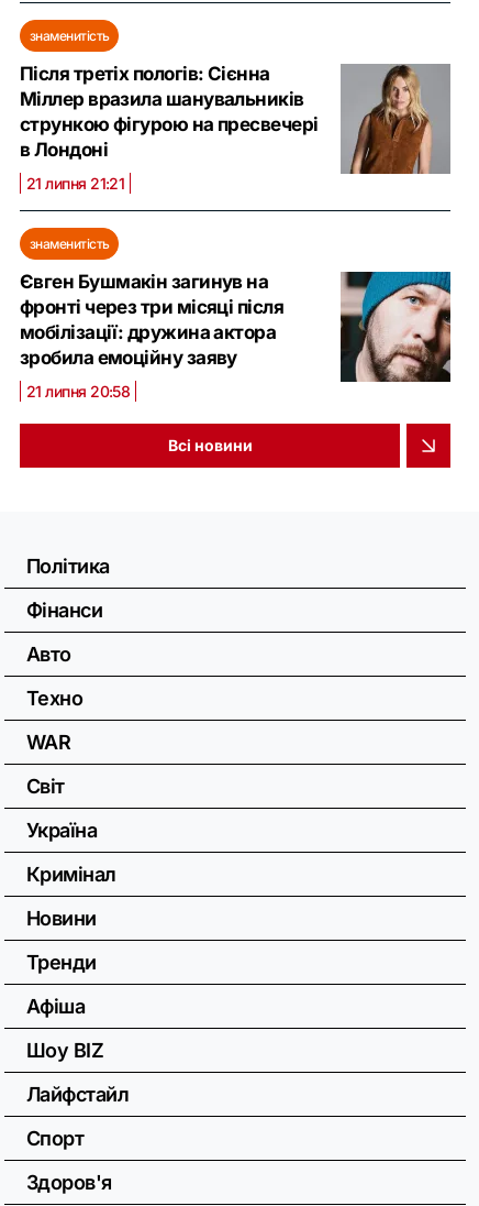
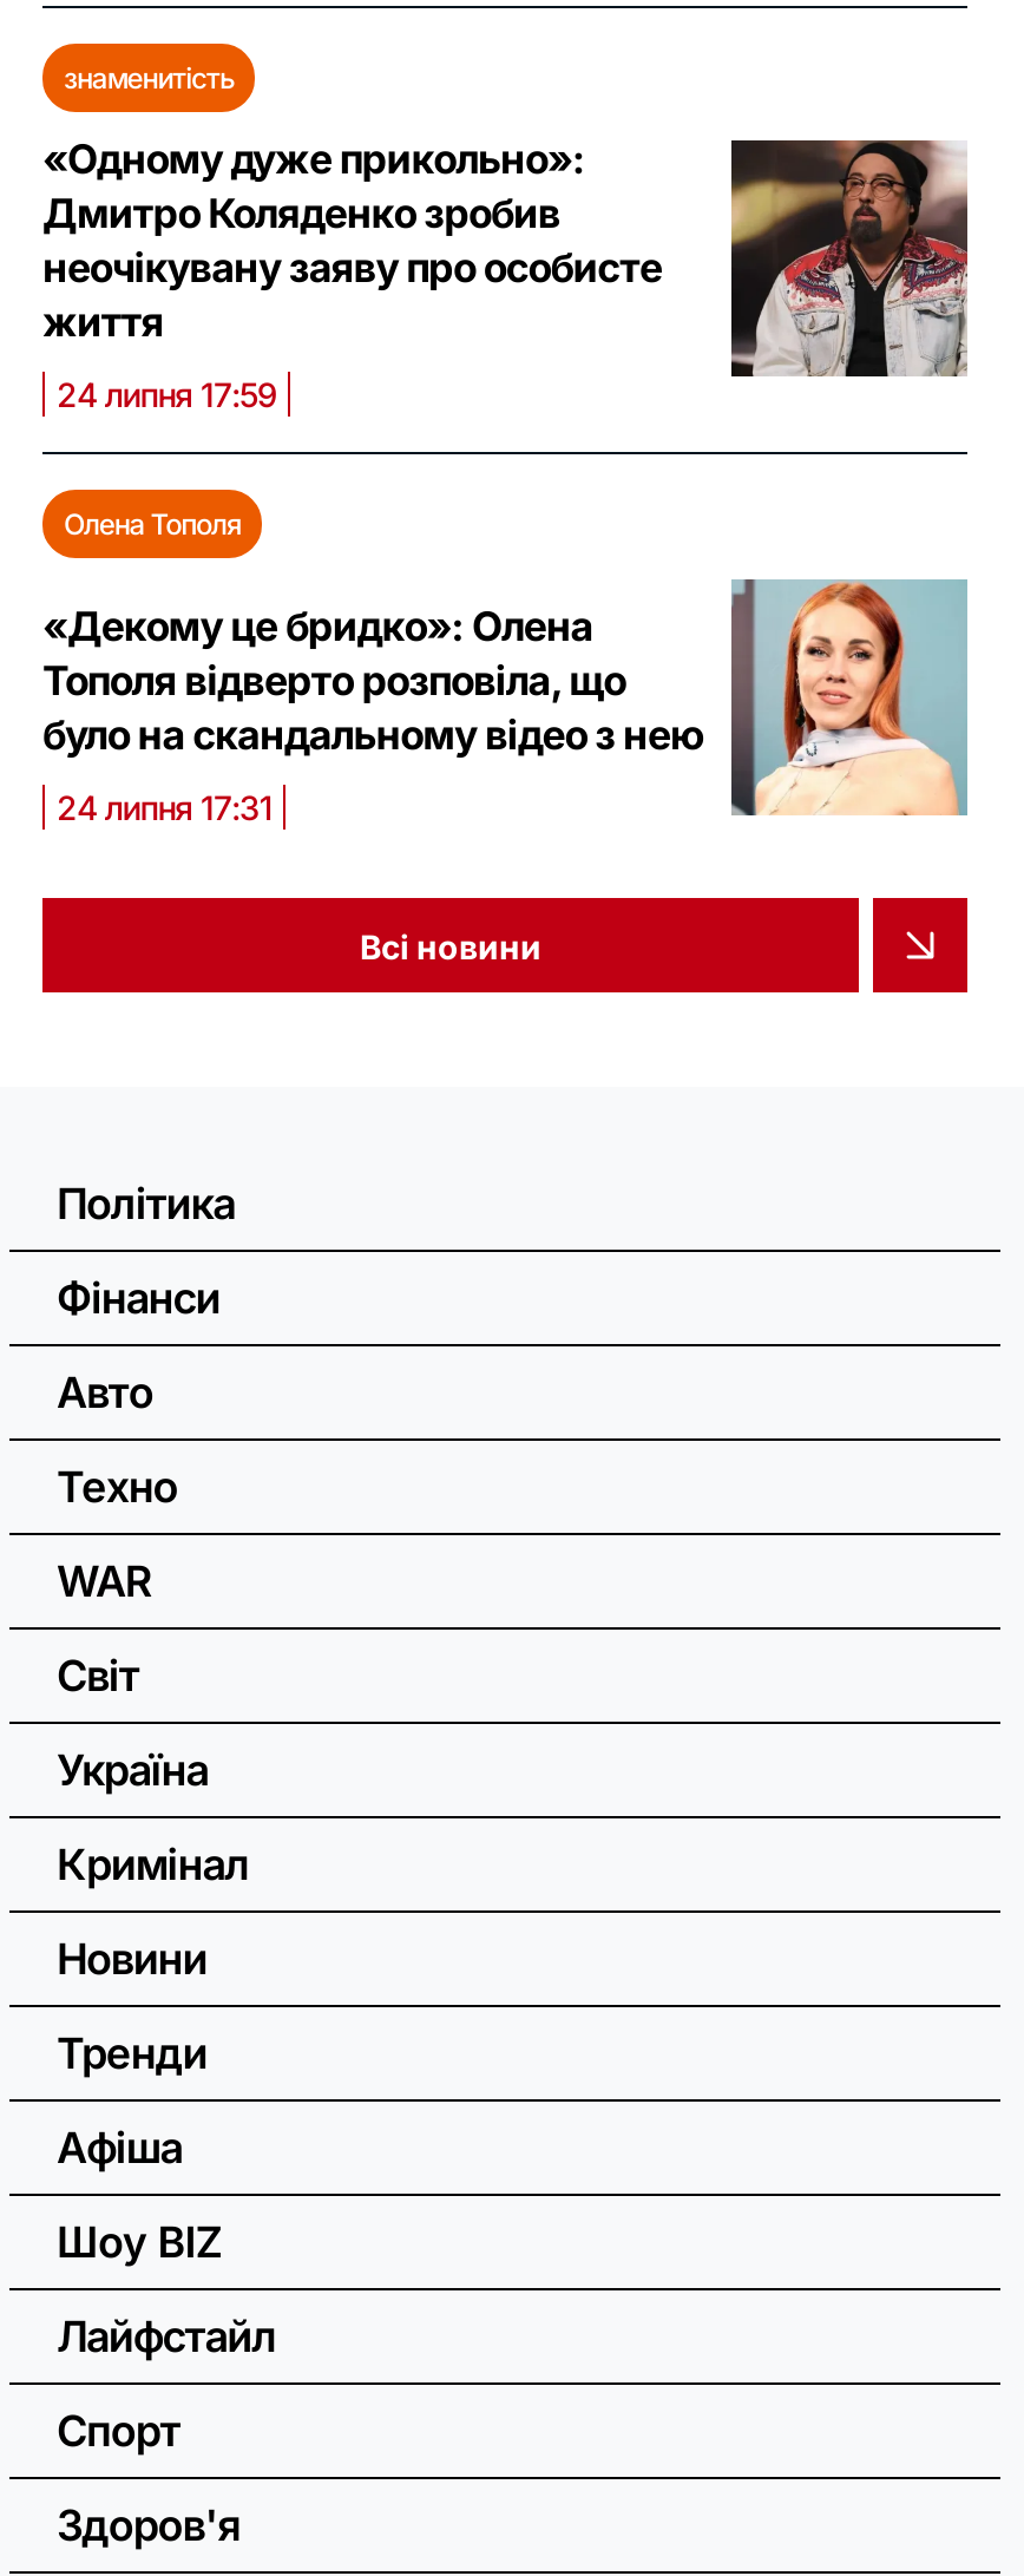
- [image]
- Після третіх пологів: Сієнна
- Міллер вразила шанувальників
- стрункою фігурою на пресвечері
- в Лондоні
+ [image]
+ «Одному дуже прикольно»:
+ Дмитро Коляденко зробив
+ неочікувану заяву про особисте
+ життя

- 21 липня 21:21
+ 24 липня 17:59

- знаменитість
+ Олена Тополя

- Євген Бушмакін загинув на
- фронті через три місяці після
- мобілізації: дружина актора
- зробила емоційну заяву
+ «Декому це бридко»: Олена
+ Тополя відверто розповіла, що
+ було на скандальному відео з нею

- [image]
+ [image]

- 21 липня 20:58
+ 24 липня 17:31
